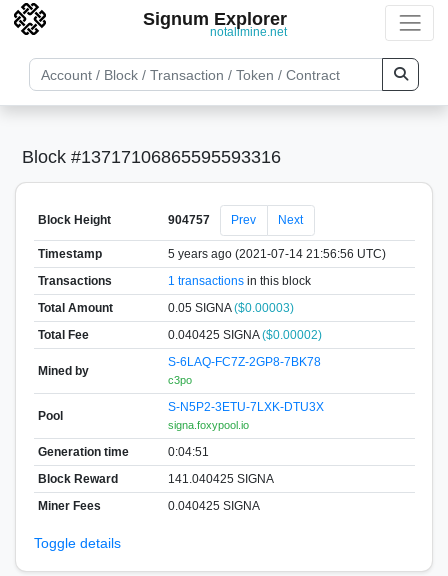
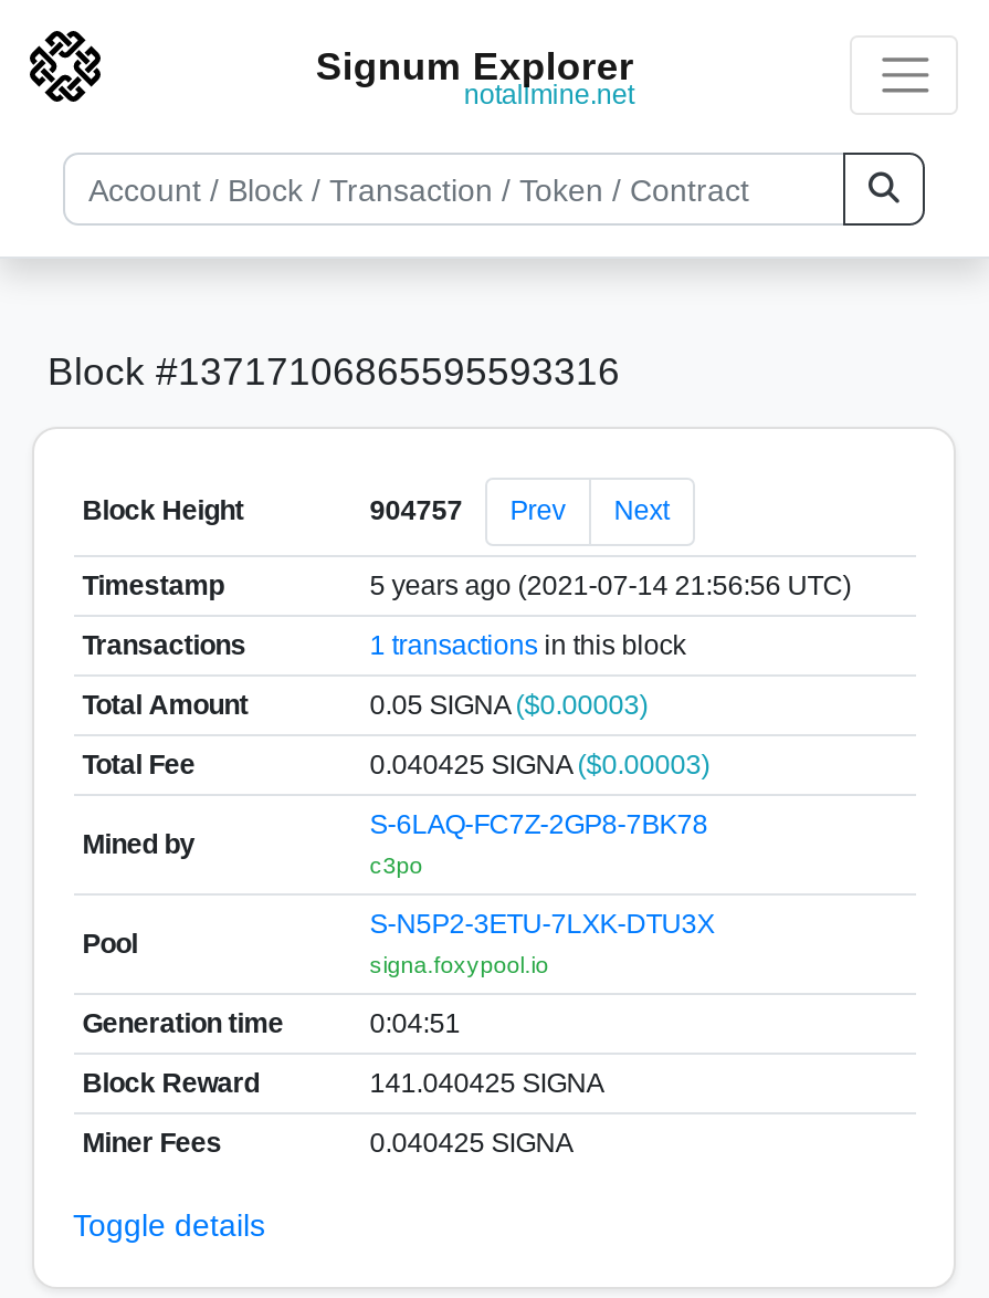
- 0.040425 SIGNA ($0.00002)
+ 0.040425 SIGNA ($0.00003)
